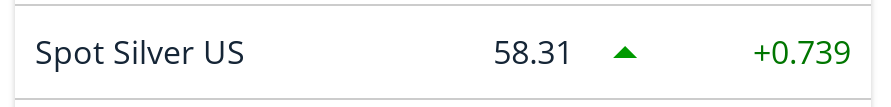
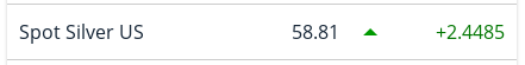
- 58.31
+ 58.81

- 0.739
+ 2.4485
